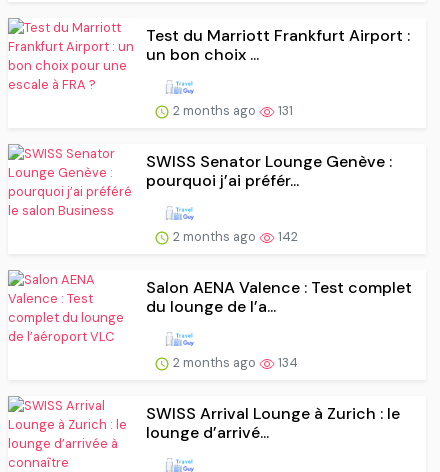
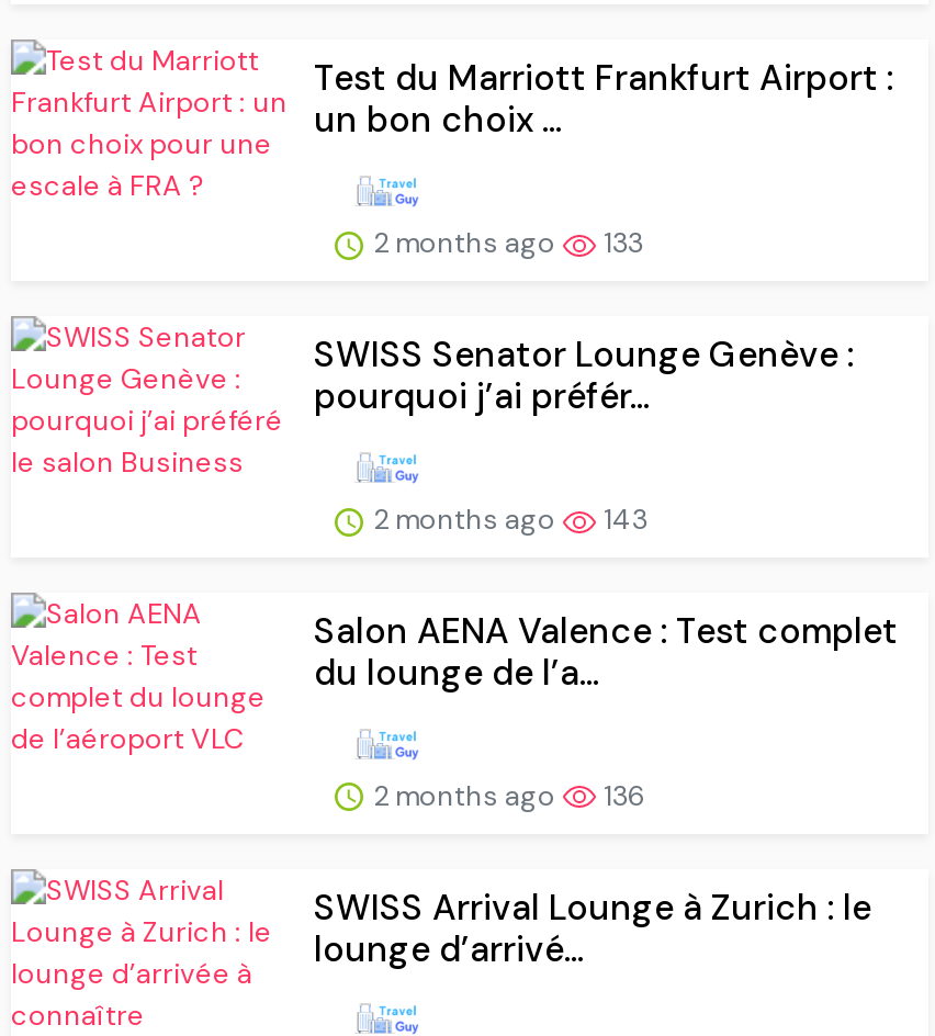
- 2 months ago 131
+ 2 months ago 133

- 2 months ago 142
+ 2 months ago 143

- 2 months ago 134
+ 2 months ago 136
